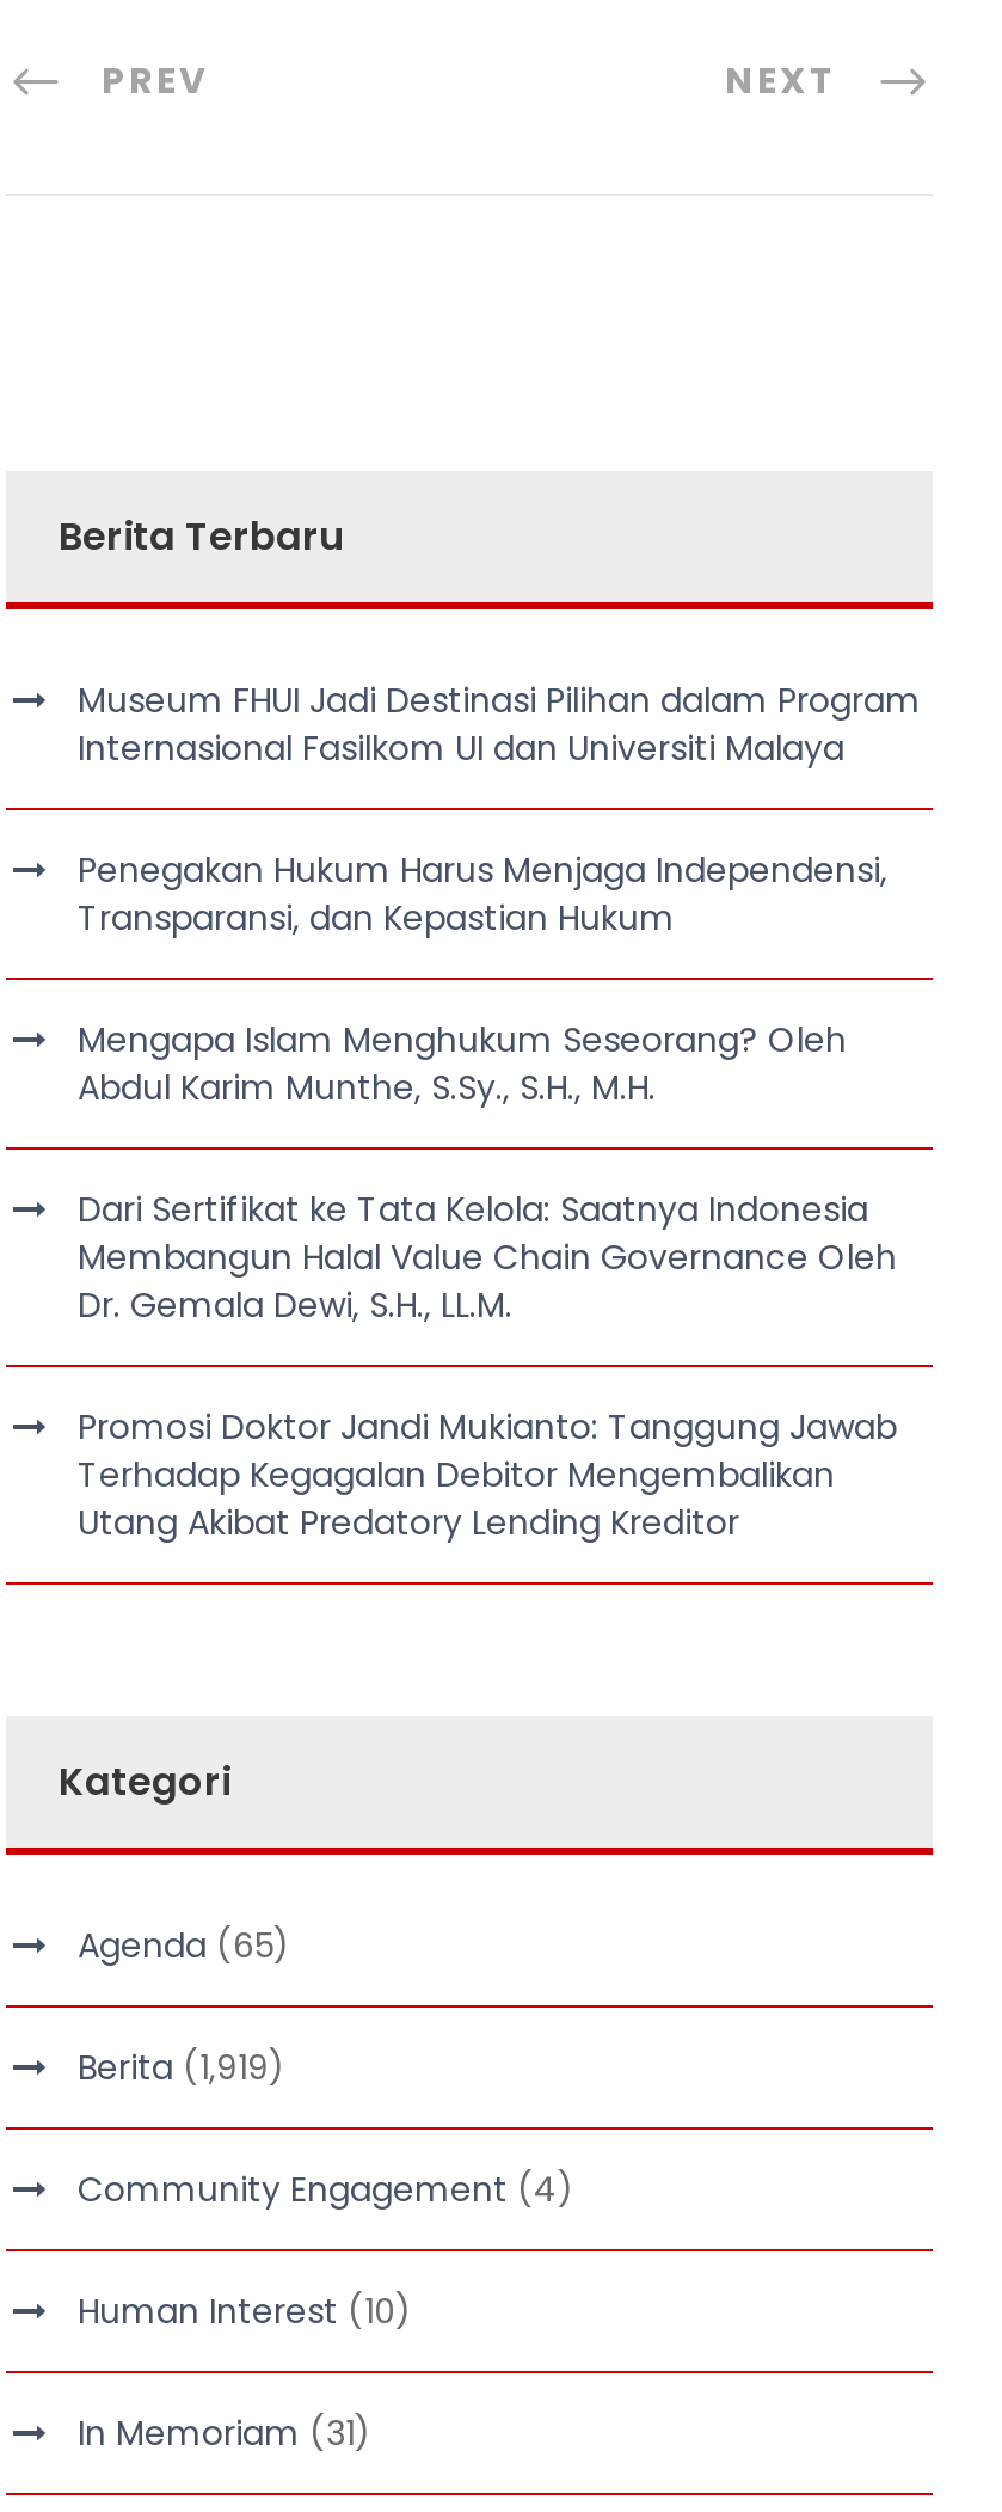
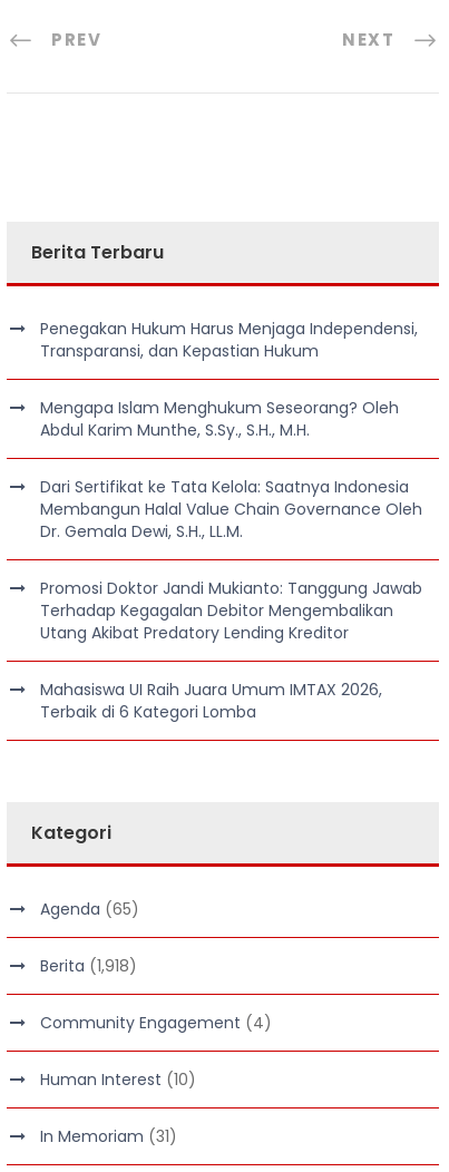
- Museum FHUI Jadi Destinasi Pilihan dalam Program
- Internasional Fasilkom UI dan Universiti Malaya

moved up: Penegakan Hukum Harus Menjaga Independensi, | Transparansi, dan Kepastian Hukum | Mengapa Islam Menghukum Seseorang? Oleh | ... | Terhadap Kegagalan Debitor Mengembalikan | Utang Akibat Predatory Lending Kreditor

+ Mahasiswa UI Raih Juara Umum IMTAX 2026,
+ Terbaik di 6 Kategori Lomba

- Berita (1,919)
+ Berita (1,918)
